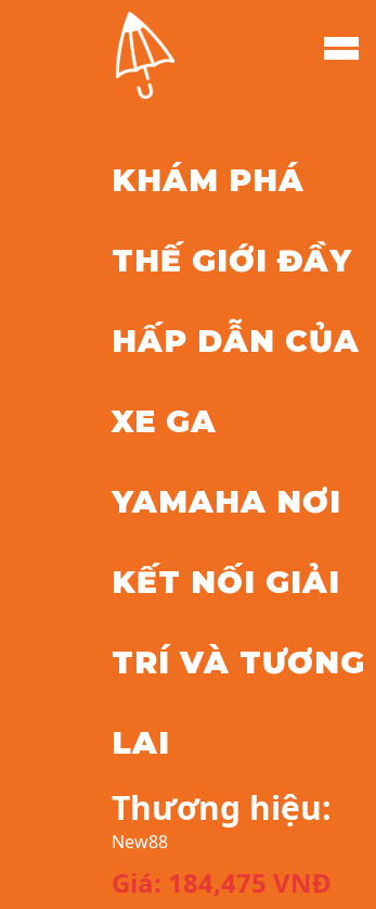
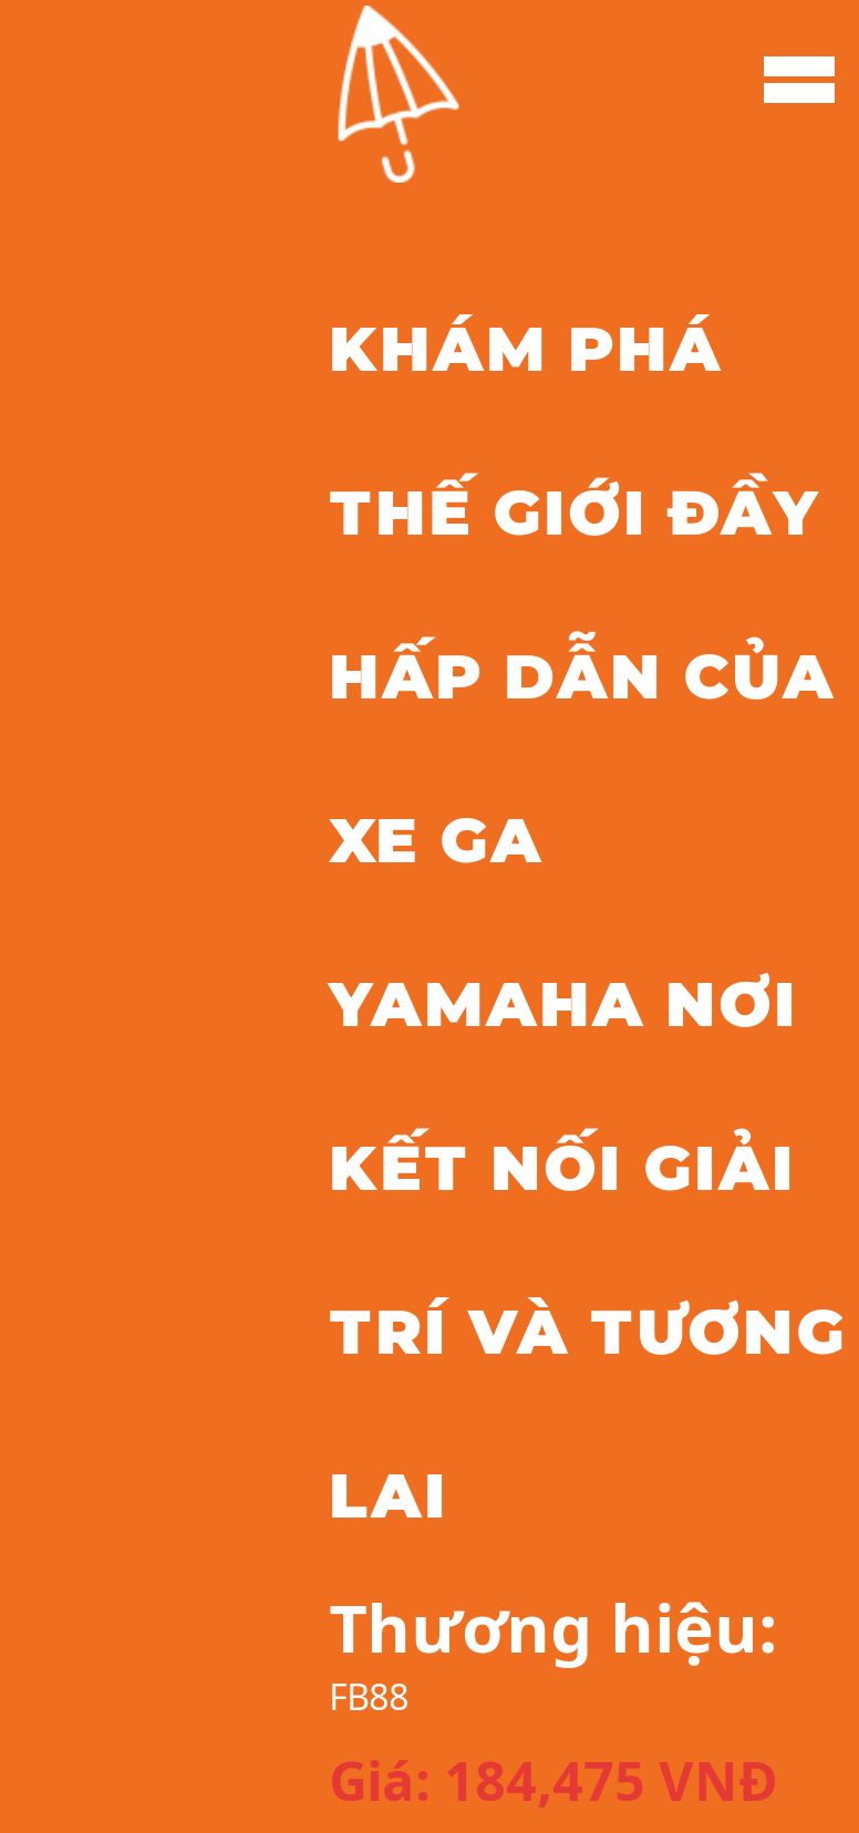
- New88
+ FB88
